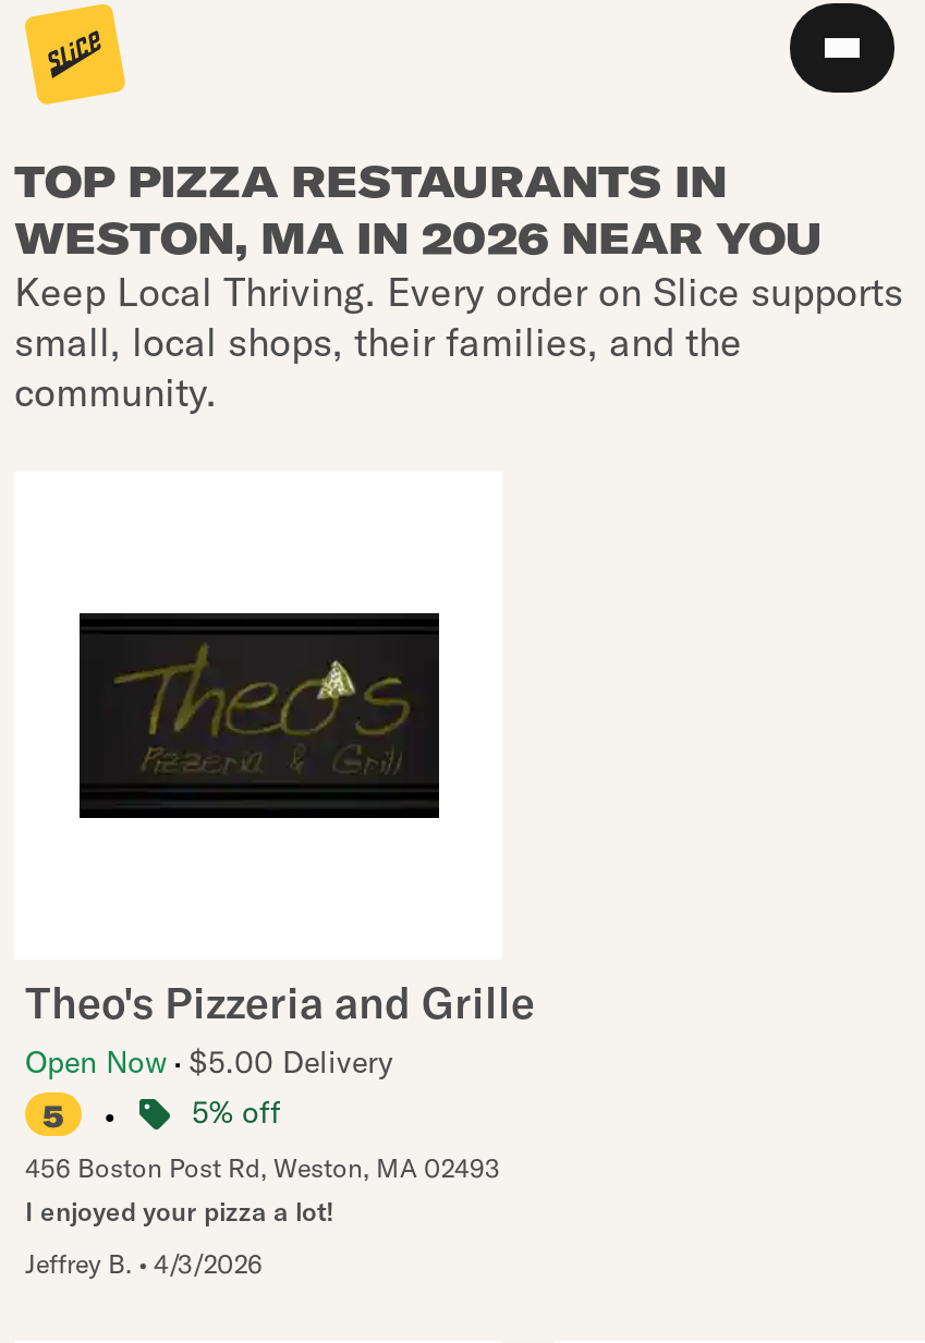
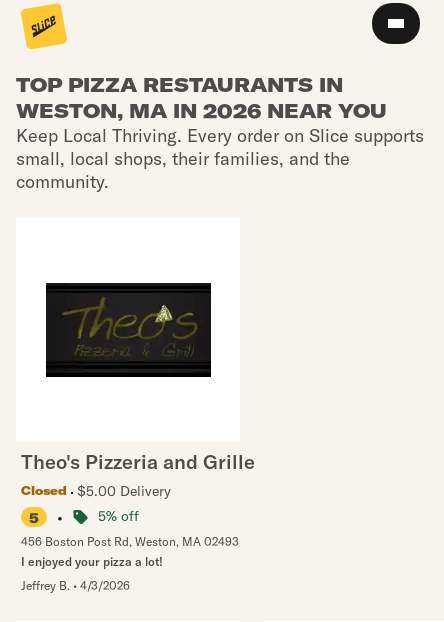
- Open Now $5.00 Delivery
+ Closed
+ $5.00 Delivery
